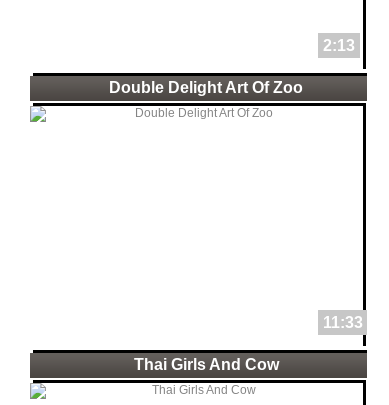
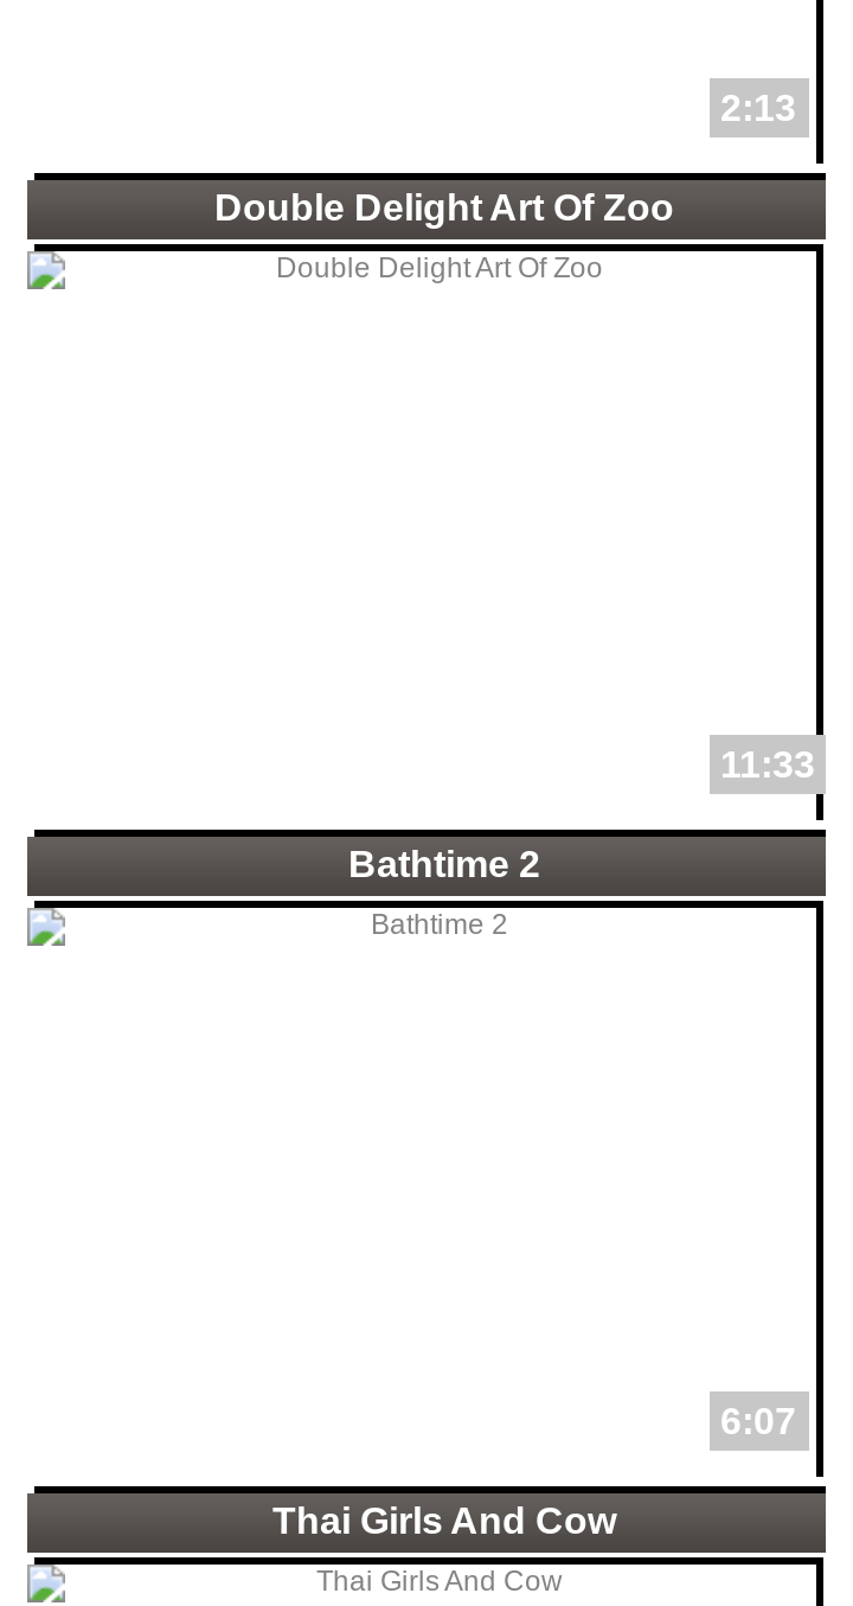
+ Bathtime 2

+ 6:07
